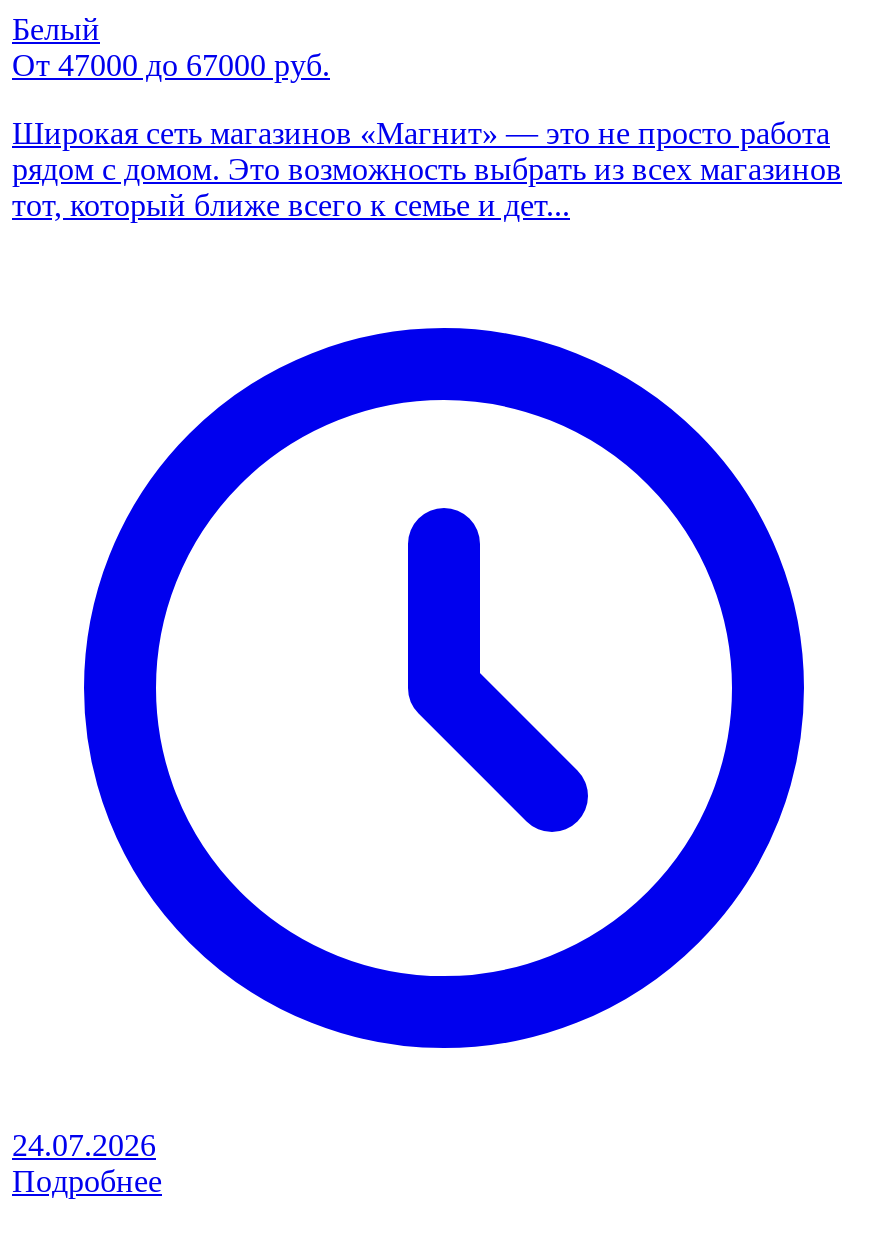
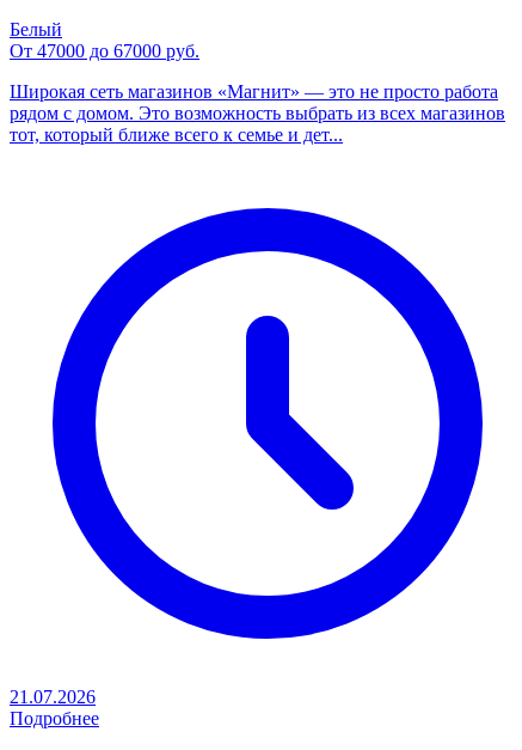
- 24.07.2026
+ 21.07.2026
